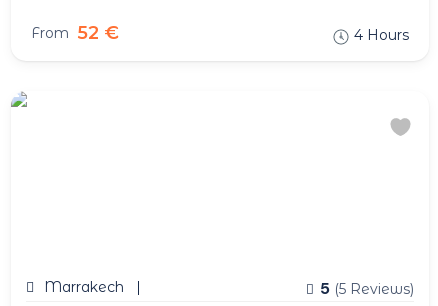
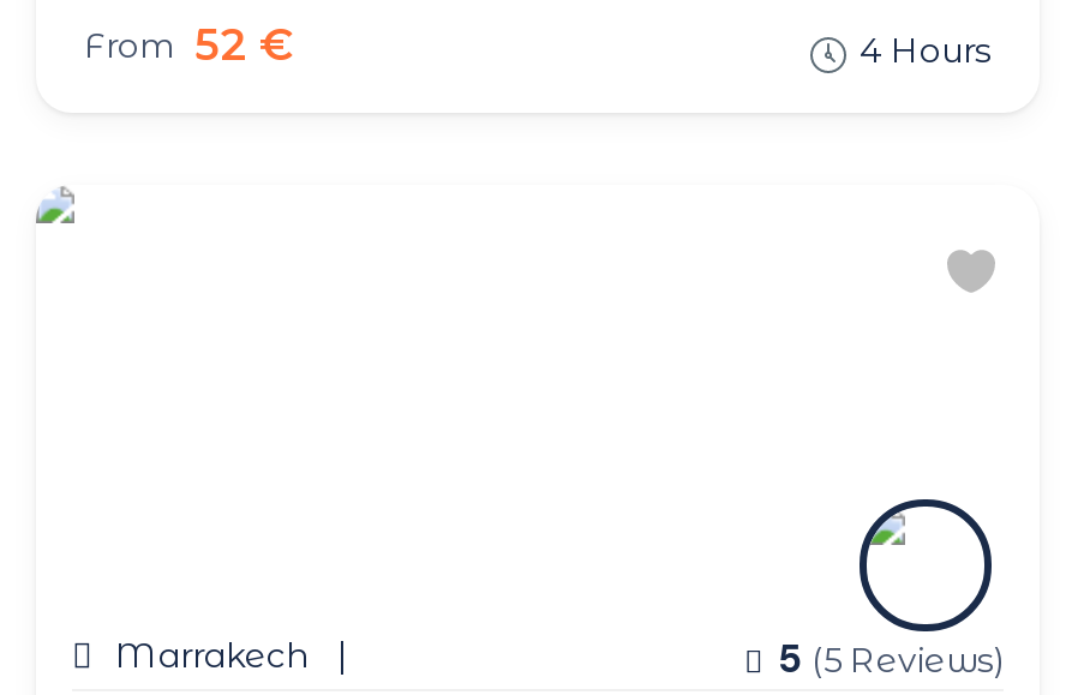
+ [image]
